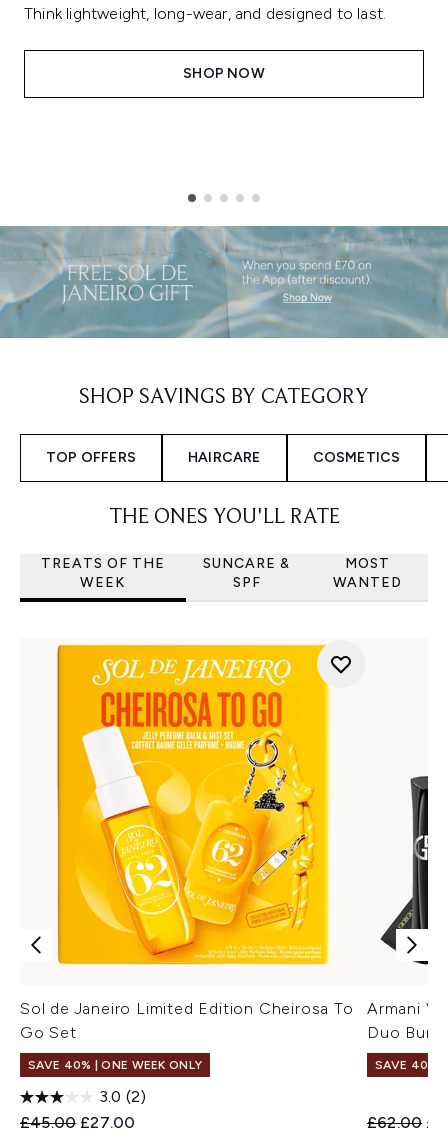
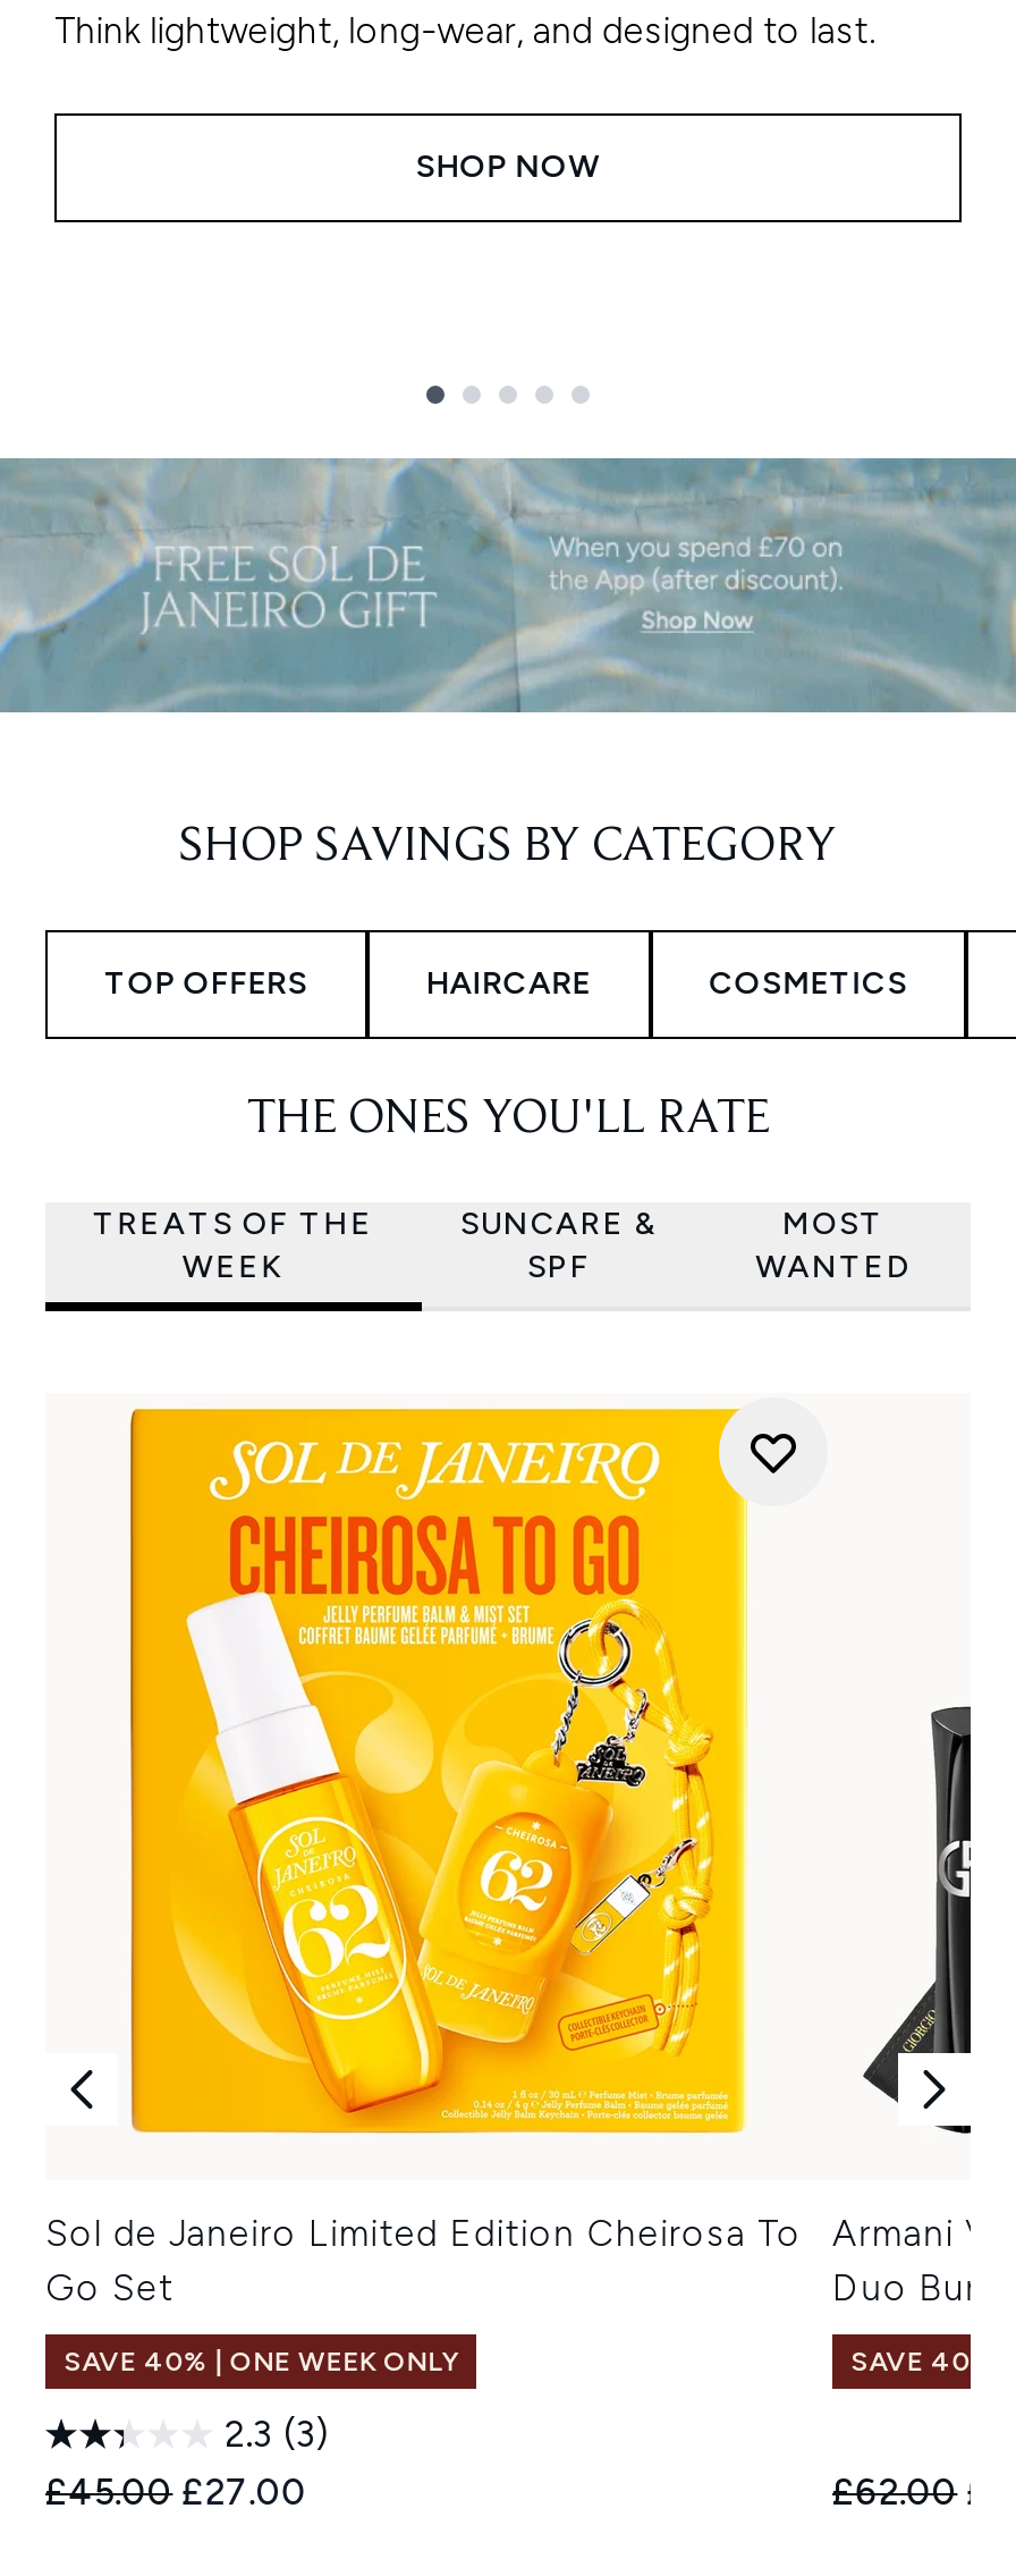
- 3.0 (2)
+ 2.3 (3)
